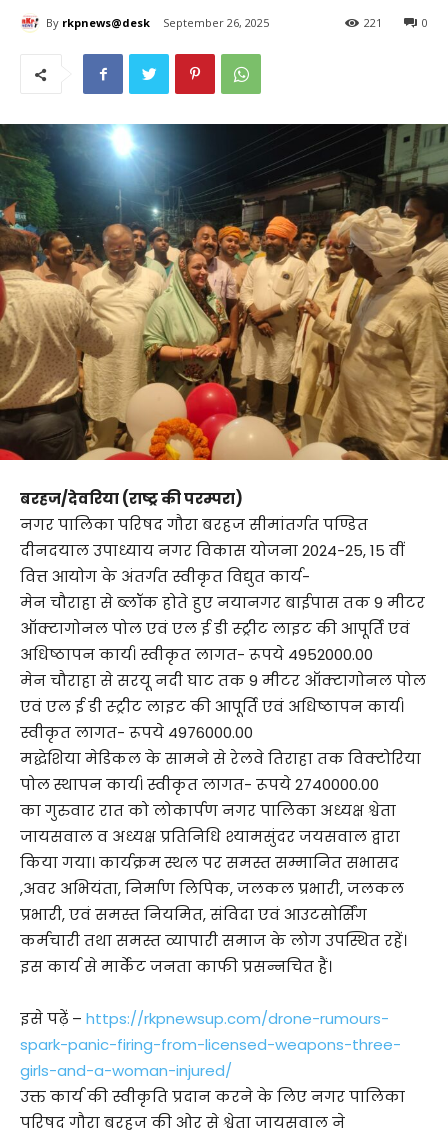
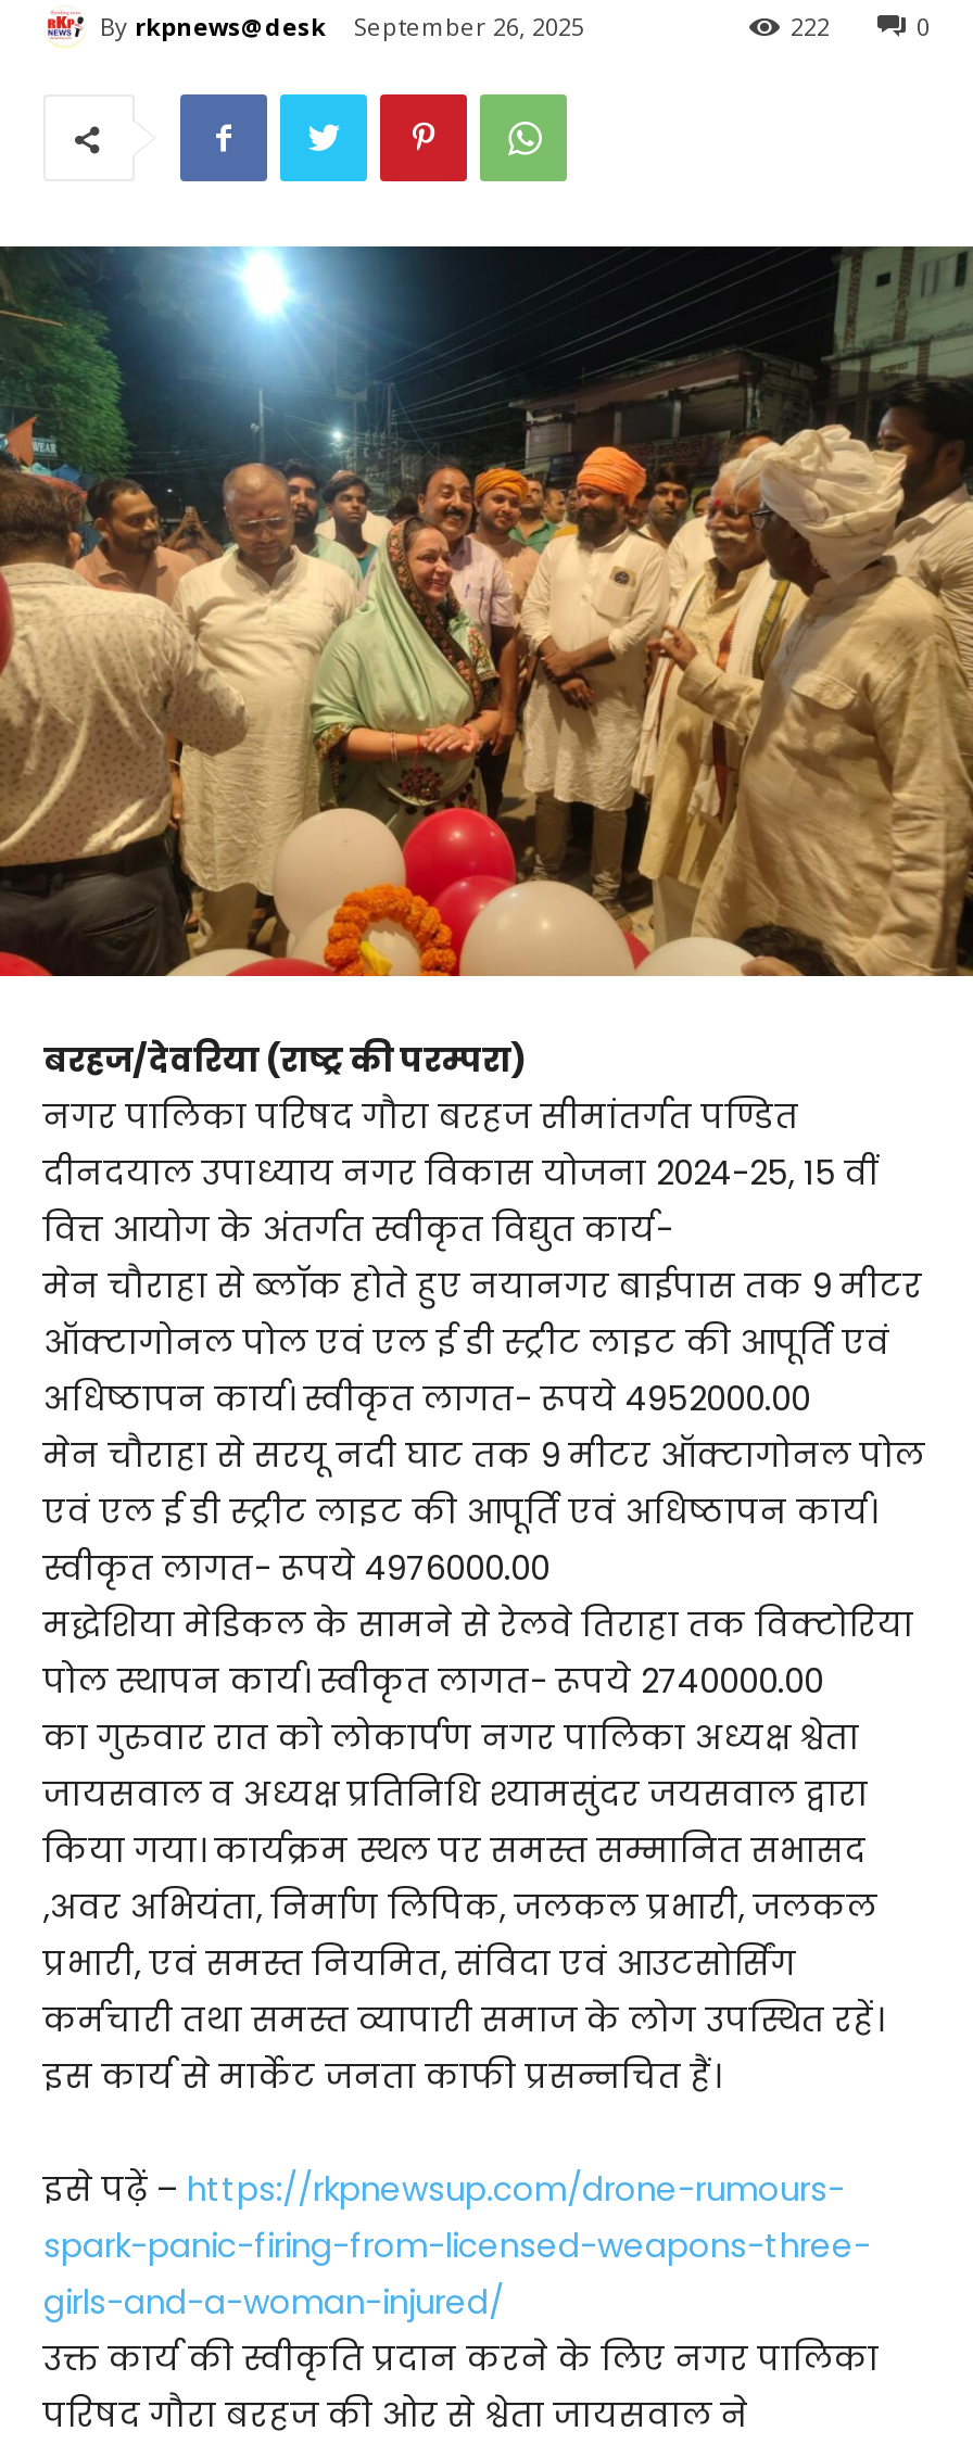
- 221
+ 222
